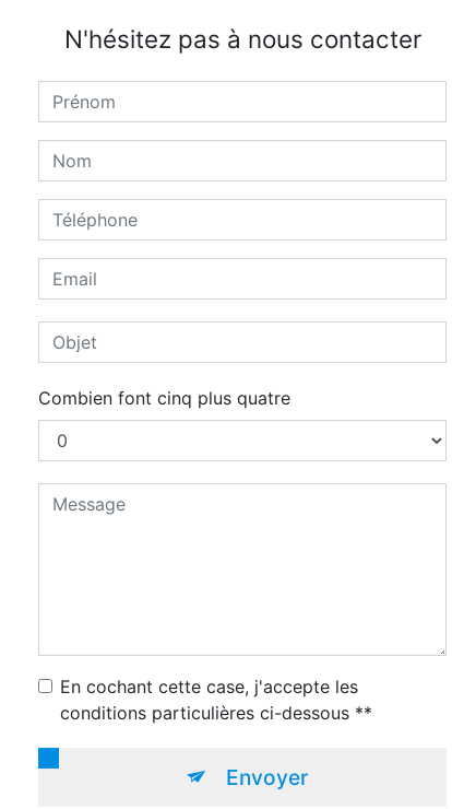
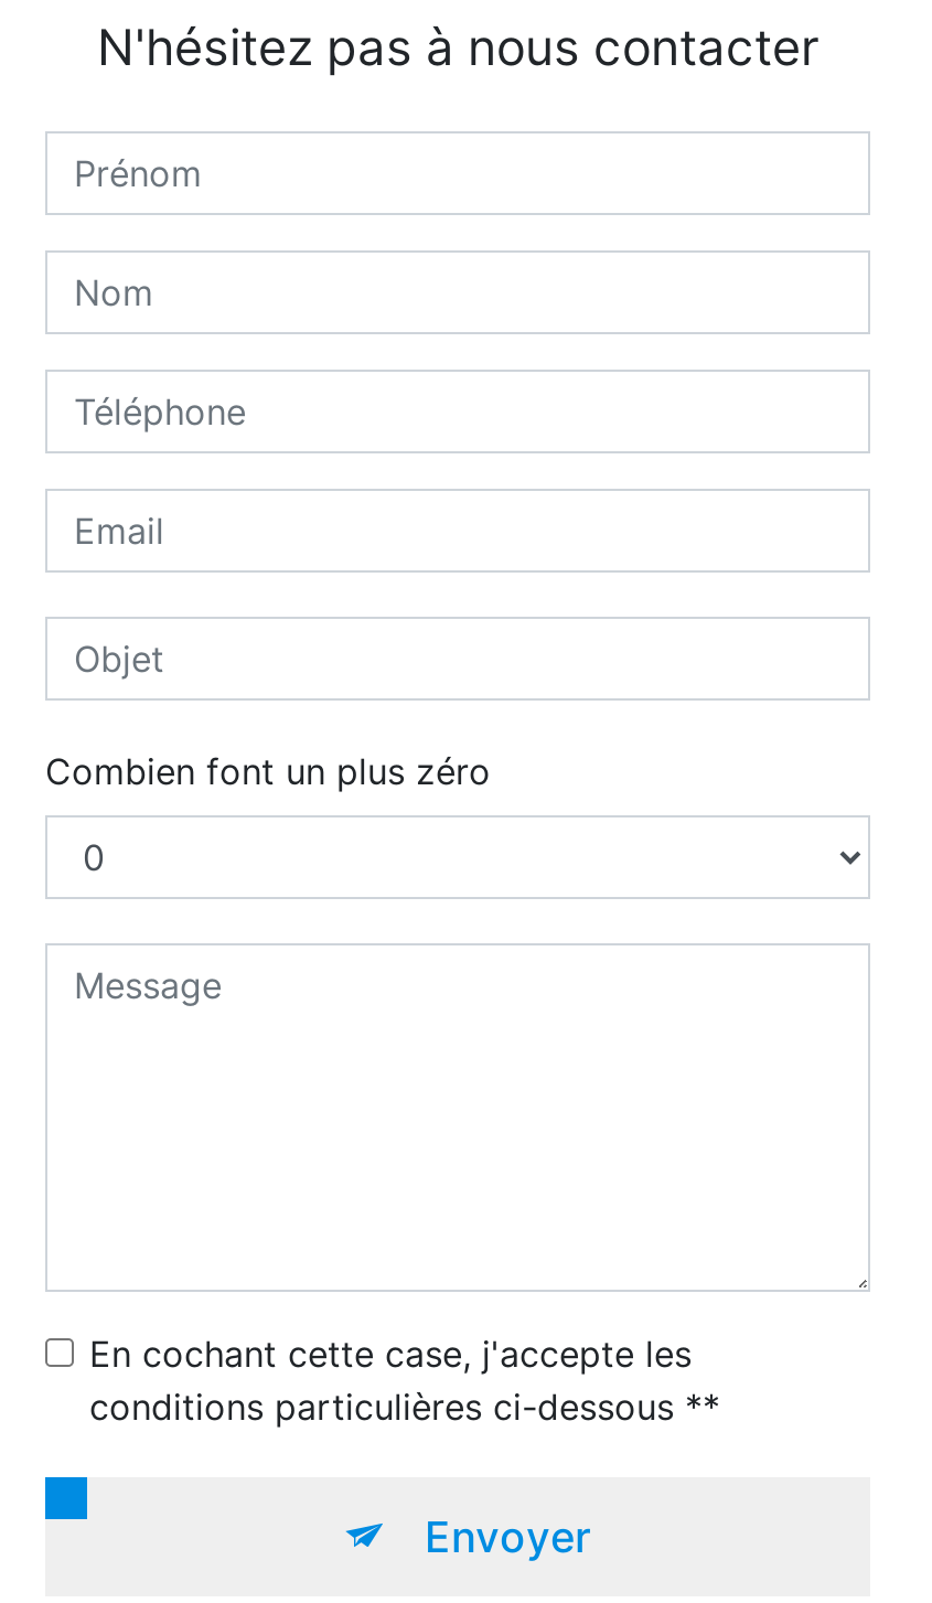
- Combien font cinq plus quatre
+ Combien font un plus zéro
